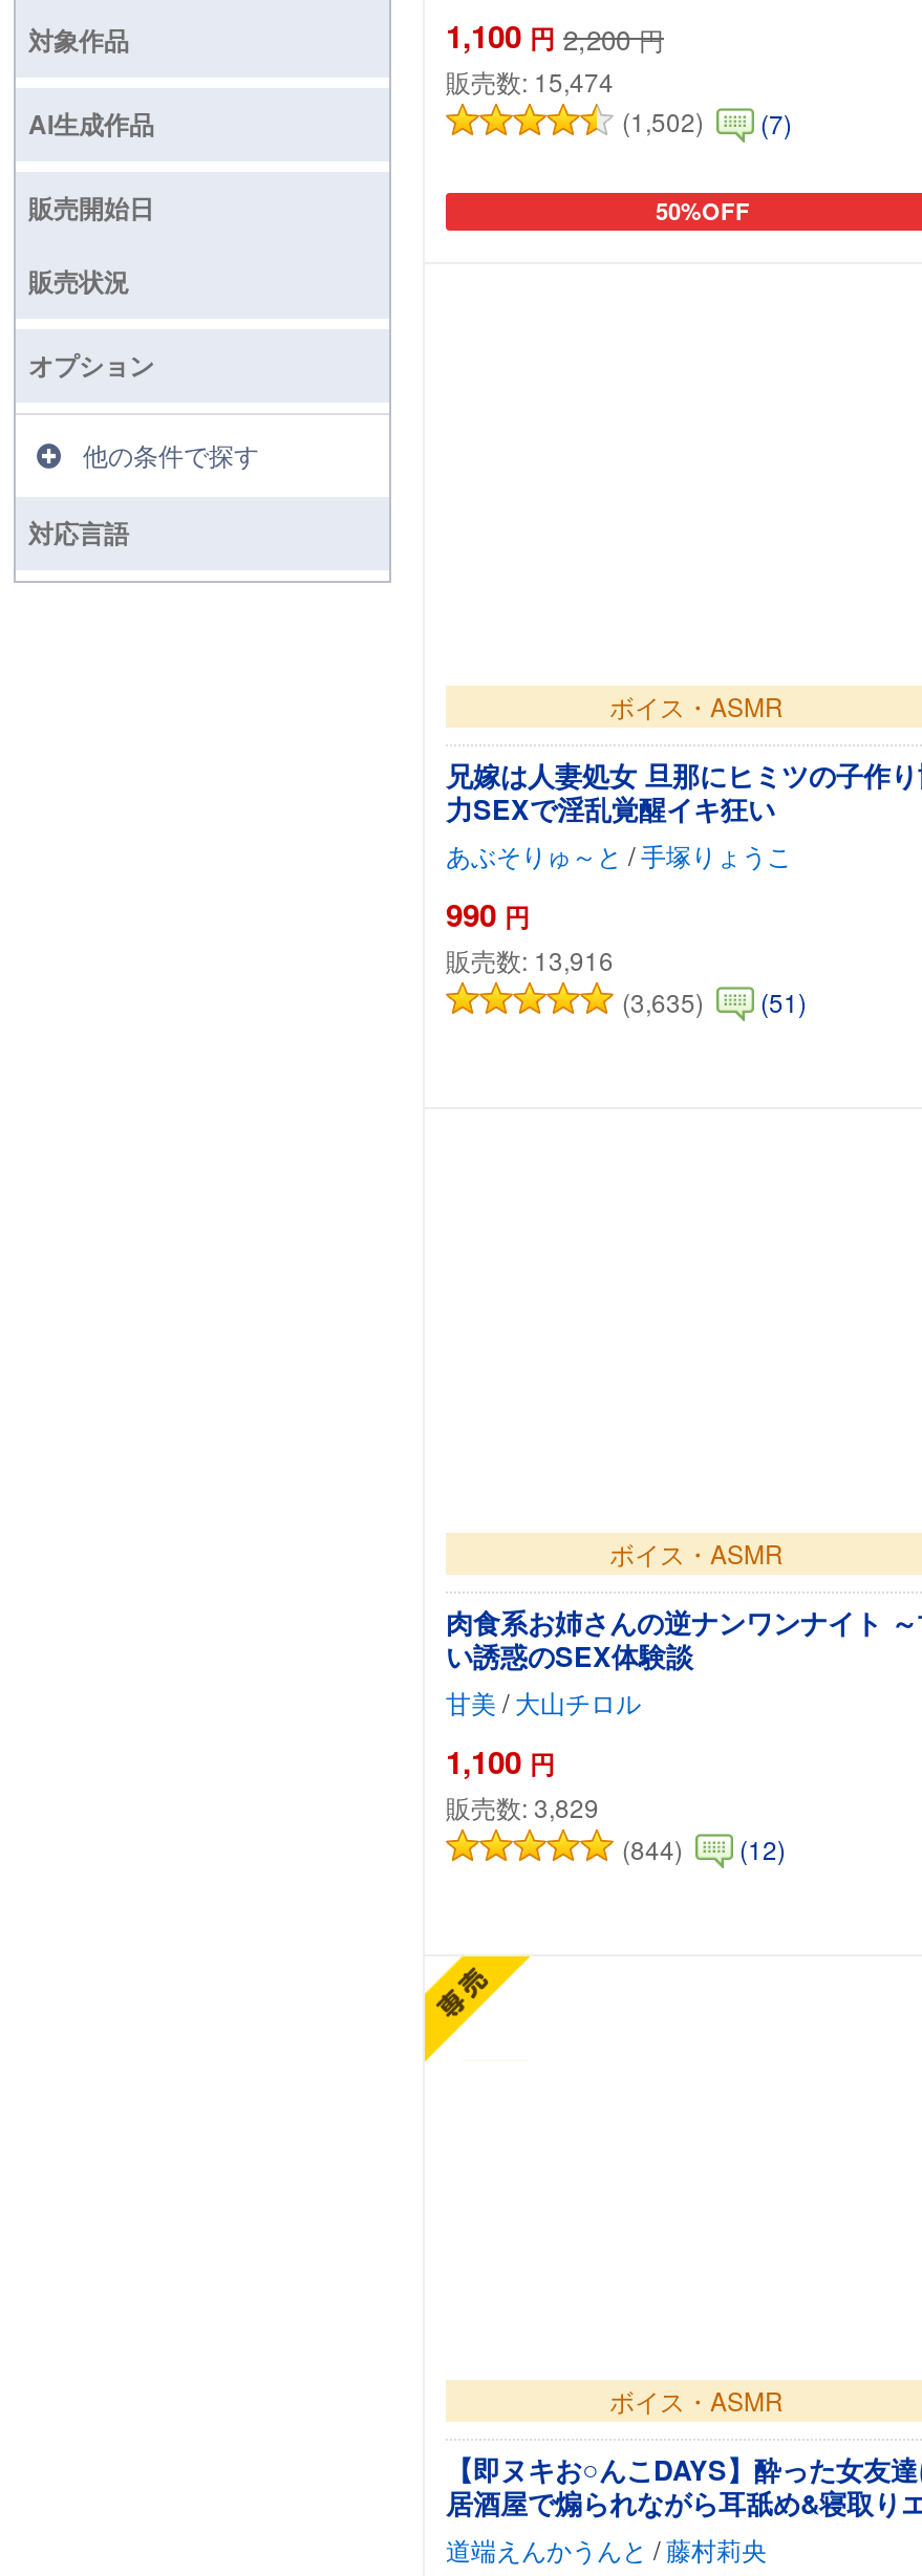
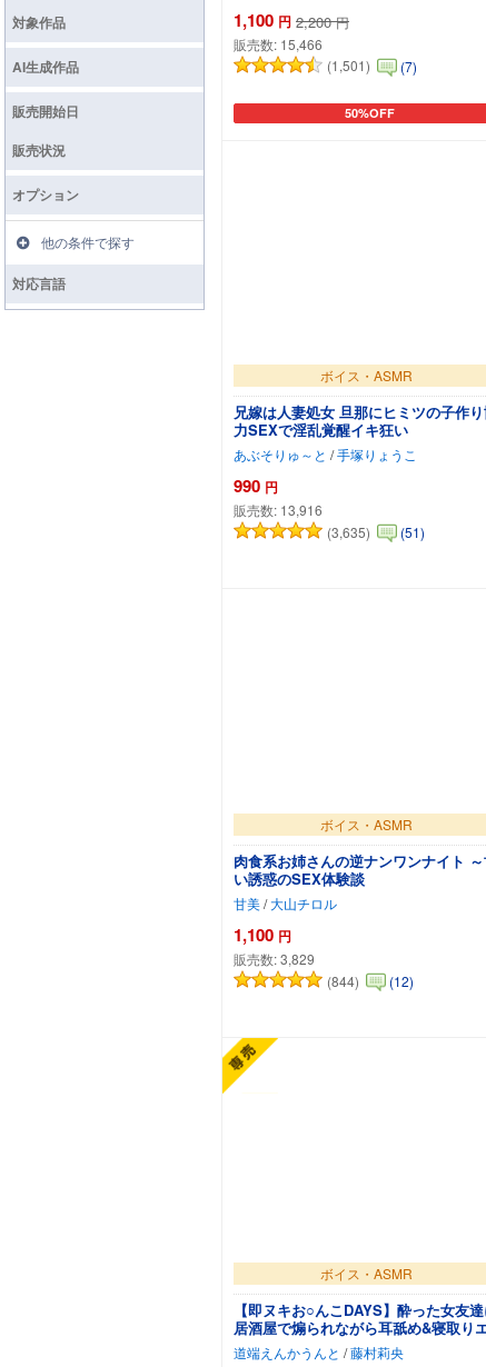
- 販売数: 15,474
+ 販売数: 15,466

- (1,502) (7)
+ (1,501) (7)
